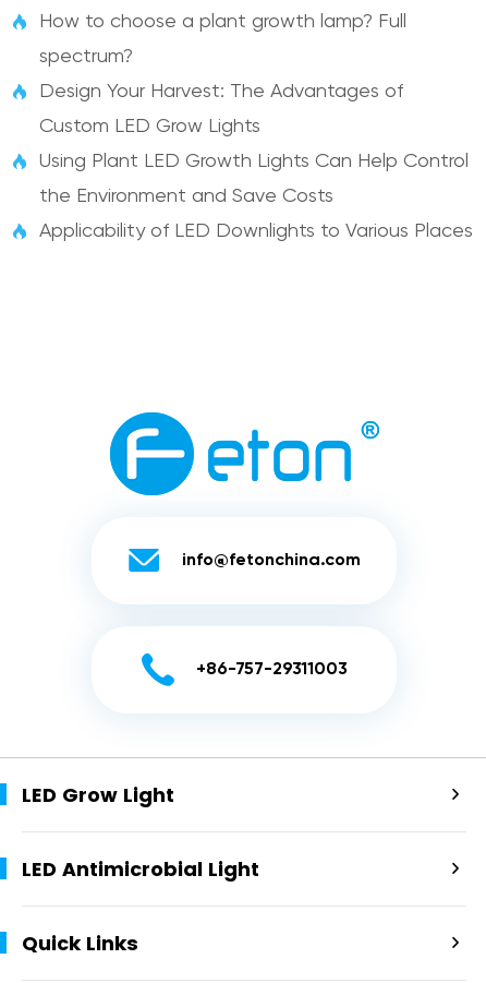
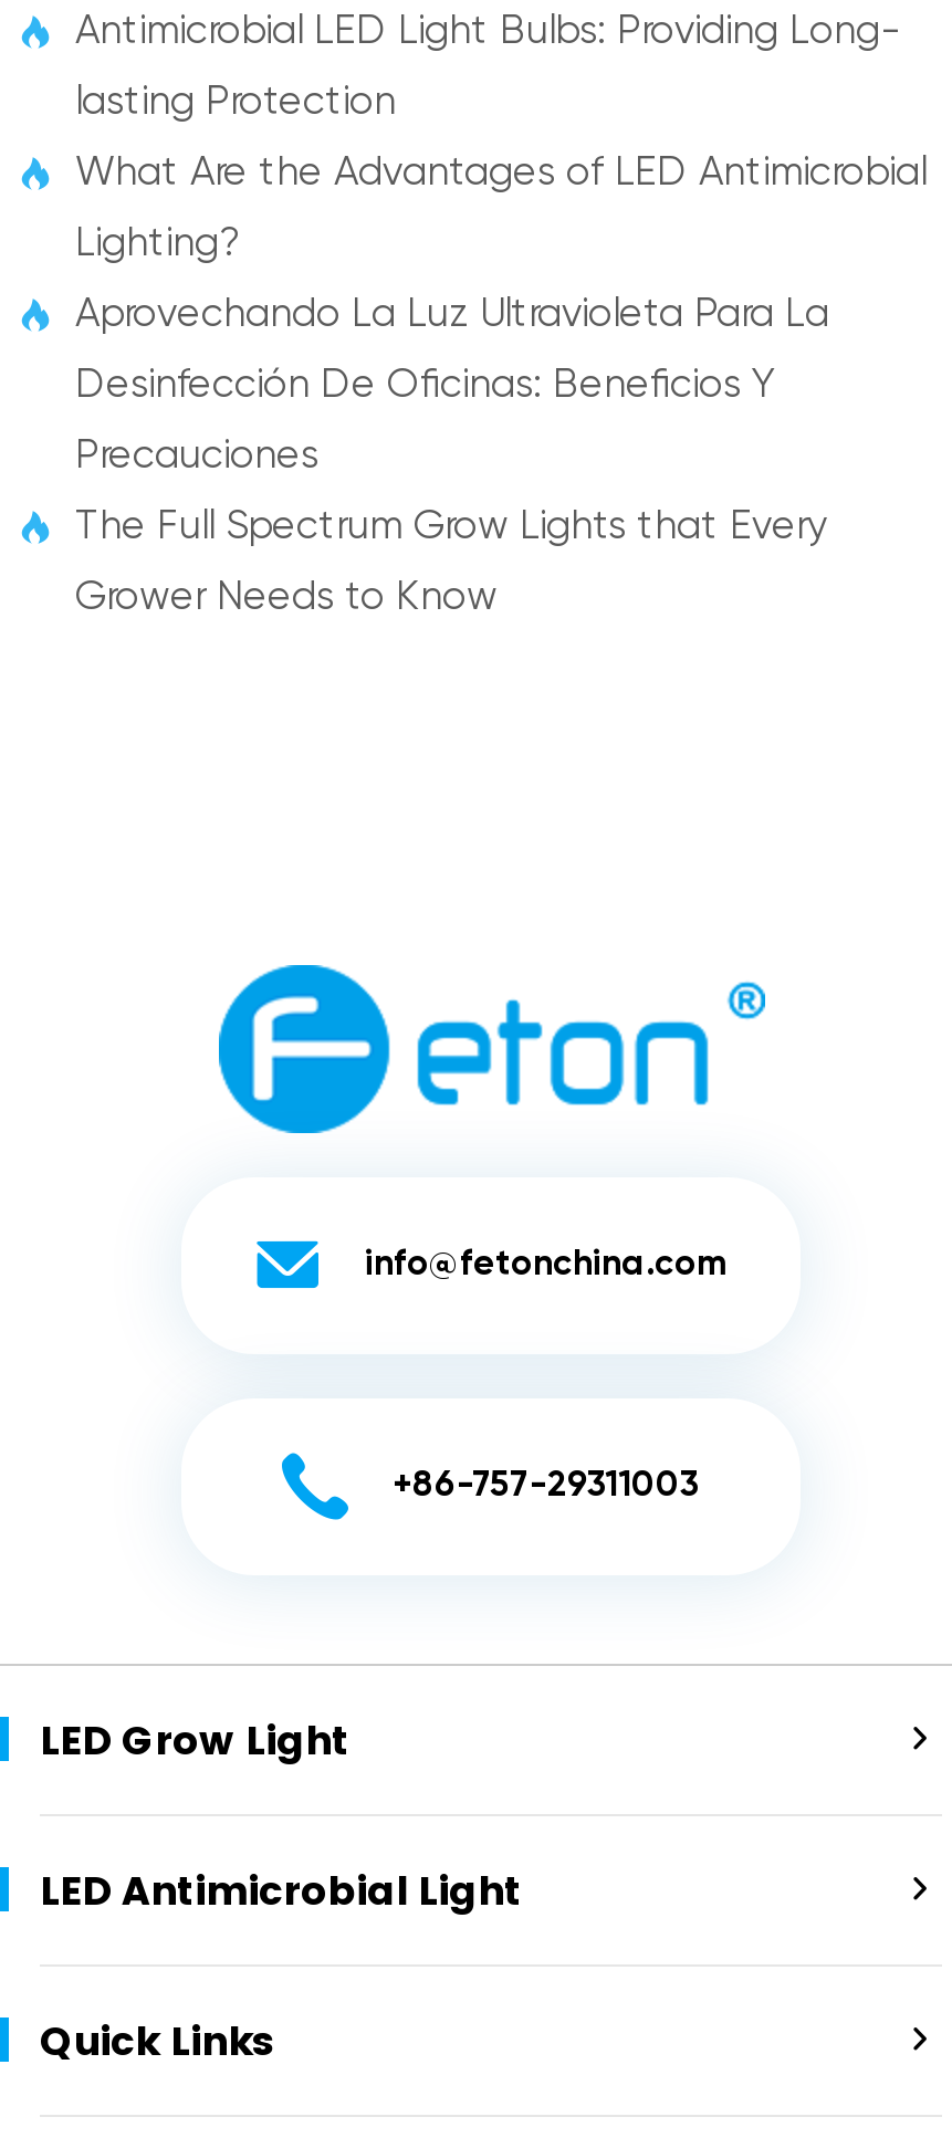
- How to choose a plant growth lamp? Full
+ Antimicrobial LED Light Bulbs: Providing Long-

- spectrum?
+ lasting Protection

- Design Your Harvest: The Advantages of
+ What Are the Advantages of LED Antimicrobial

- Custom LED Grow Lights
+ Lighting?

- Using Plant LED Growth Lights Can Help Control
- the Environment and Save Costs
+ Aprovechando La Luz Ultravioleta Para La
+ Desinfección De Oficinas: Beneficios Y
+ Precauciones

- Applicability of LED Downlights to Various Places
+ The Full Spectrum Grow Lights that Every
+ Grower Needs to Know
